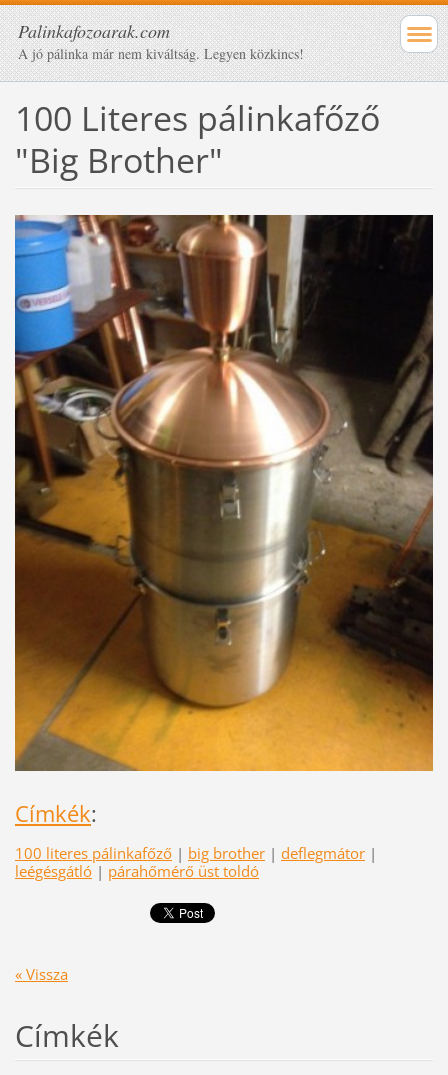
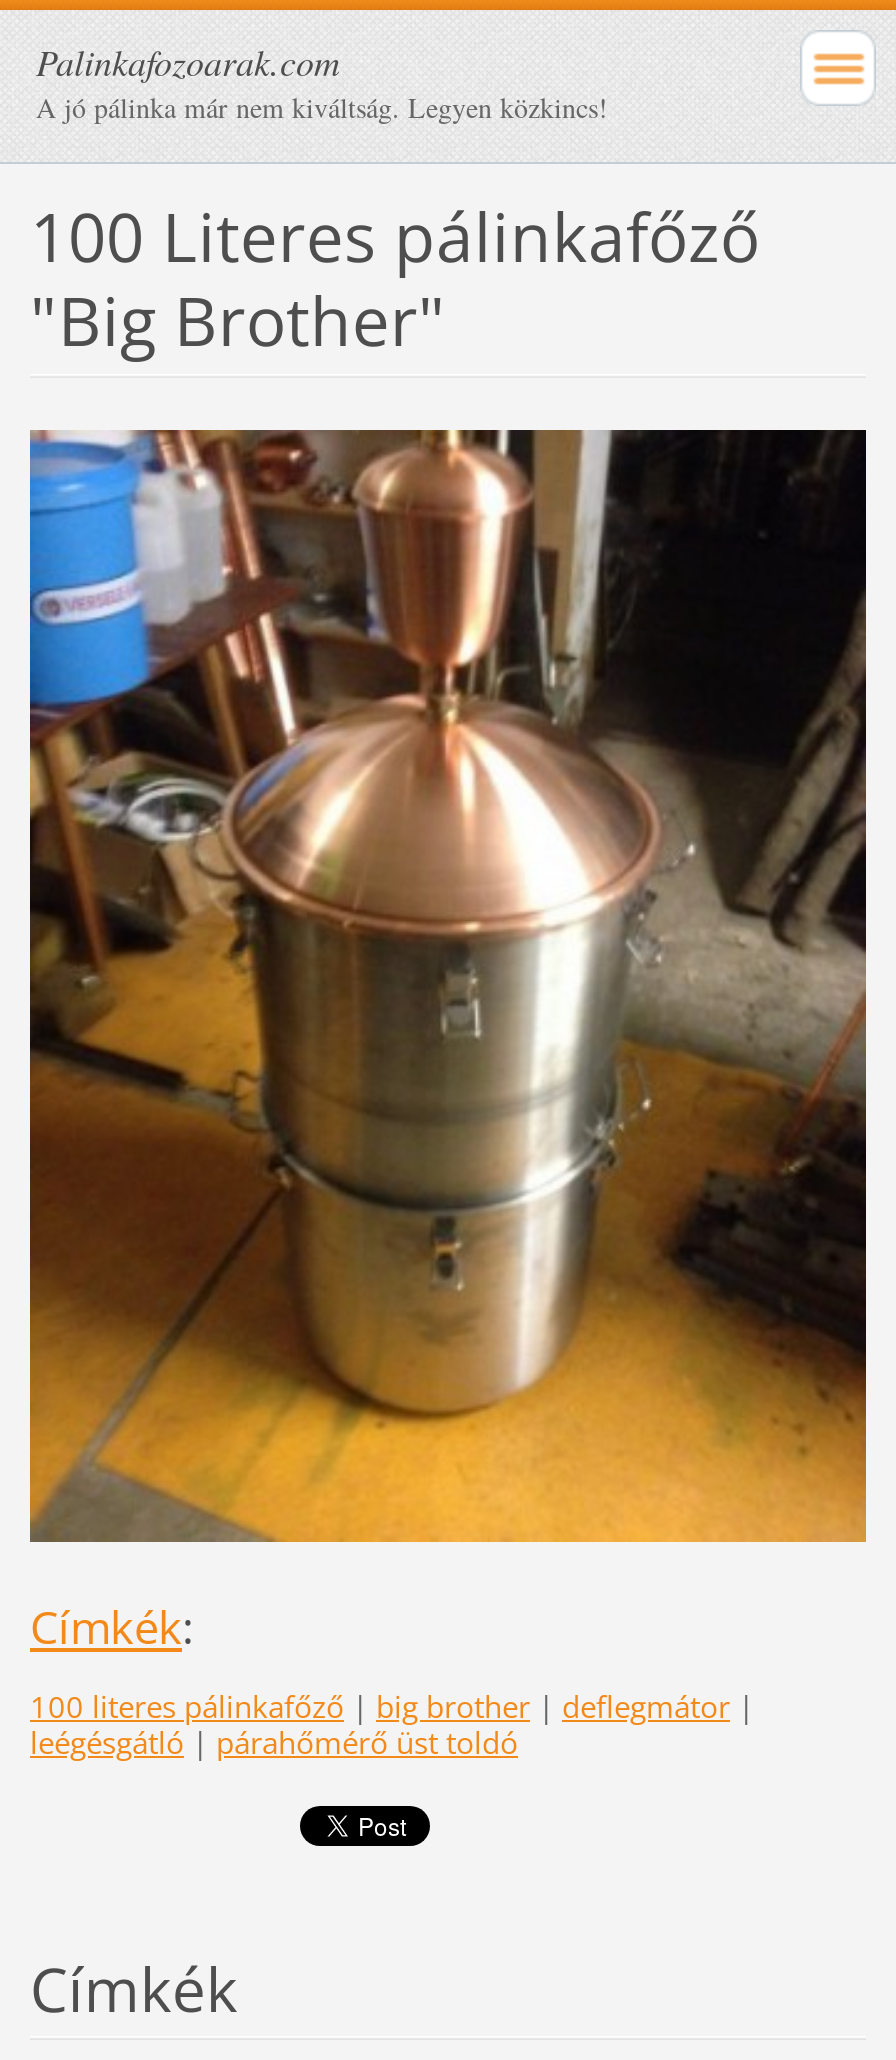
- « Vissza
